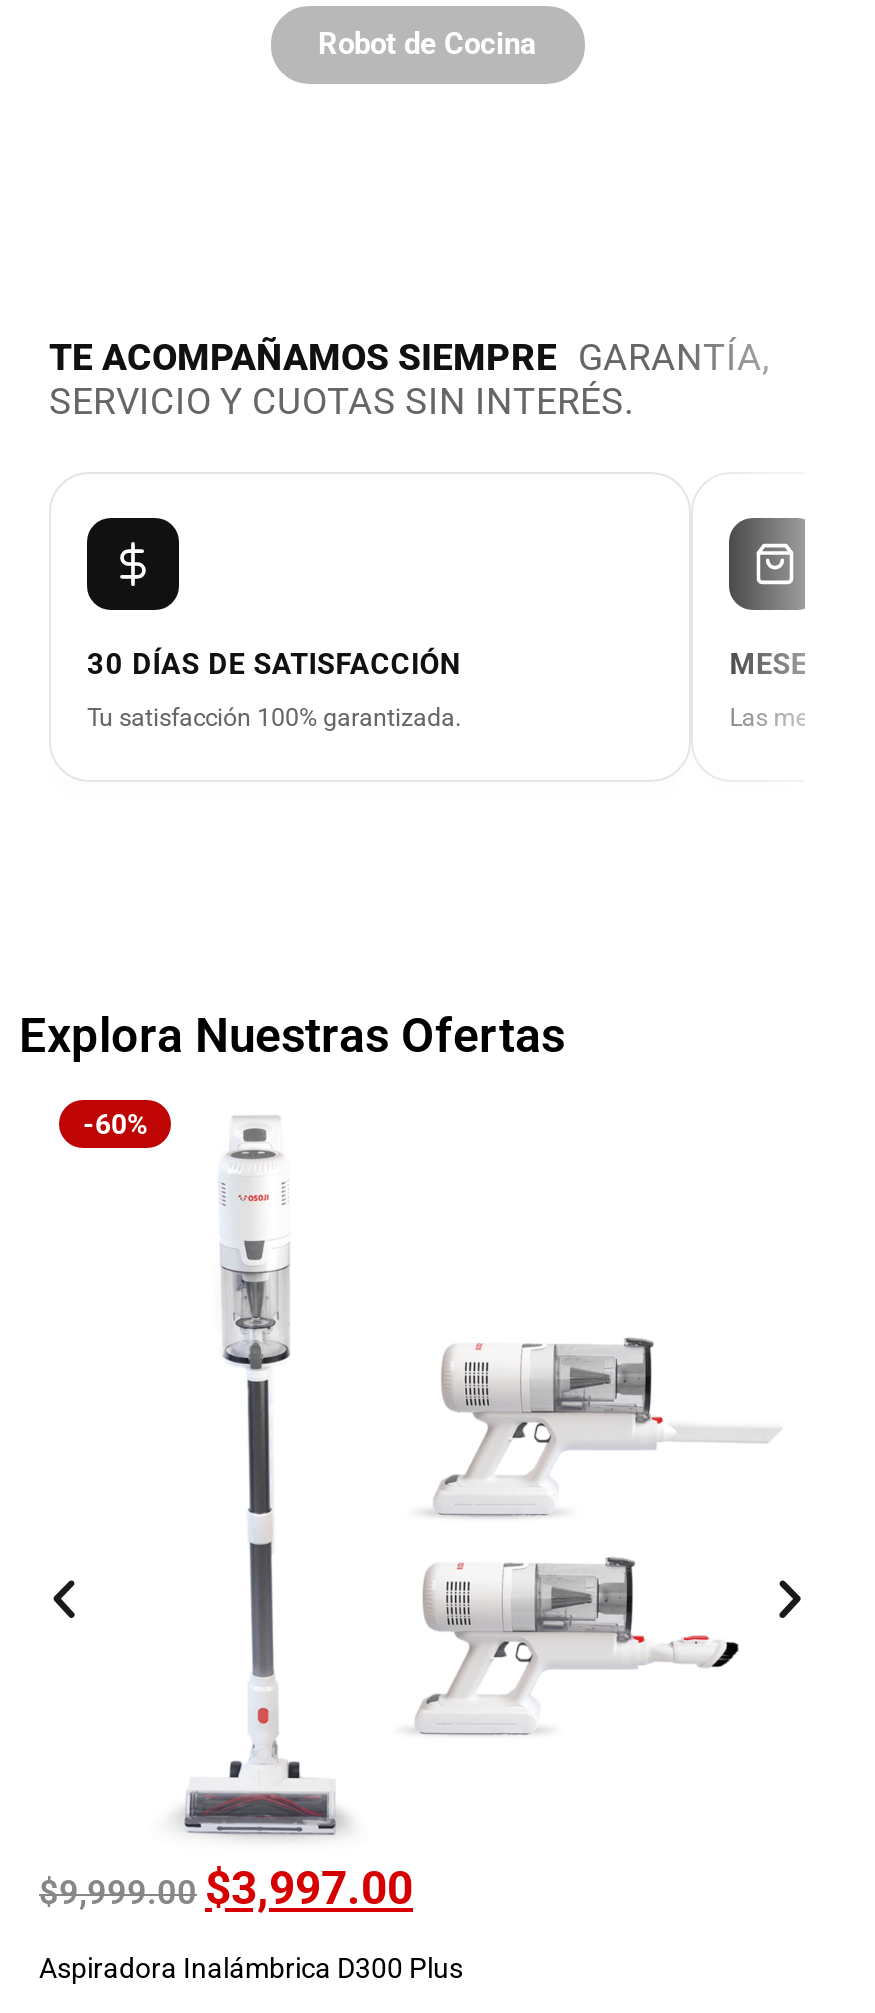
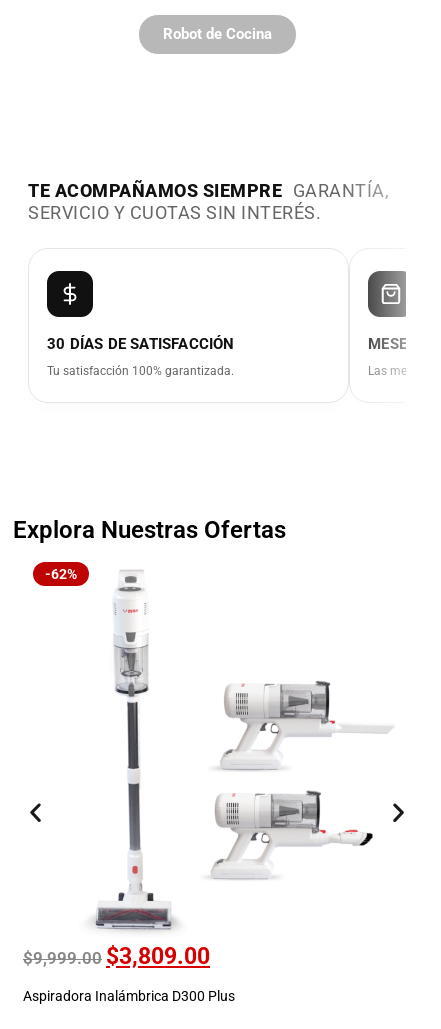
- -60%
+ -62%

- $9,999.00 $3,997.00
+ $9,999.00 $3,809.00
